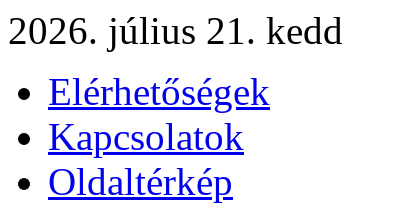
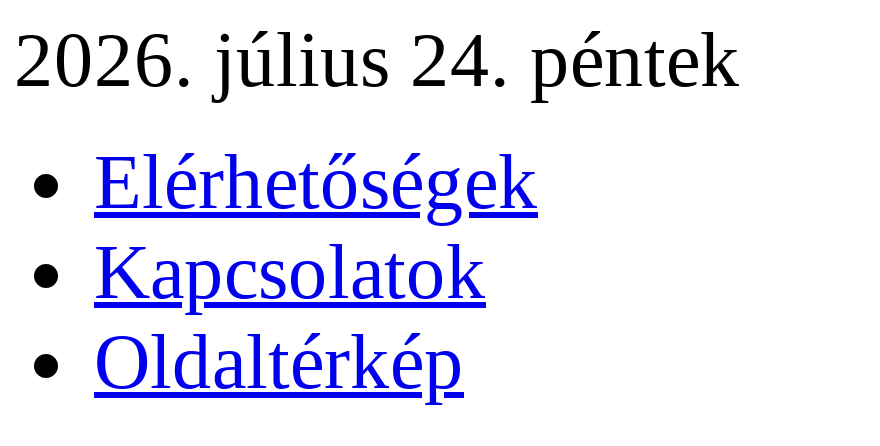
- 2026. július 21. kedd
+ 2026. július 24. péntek
